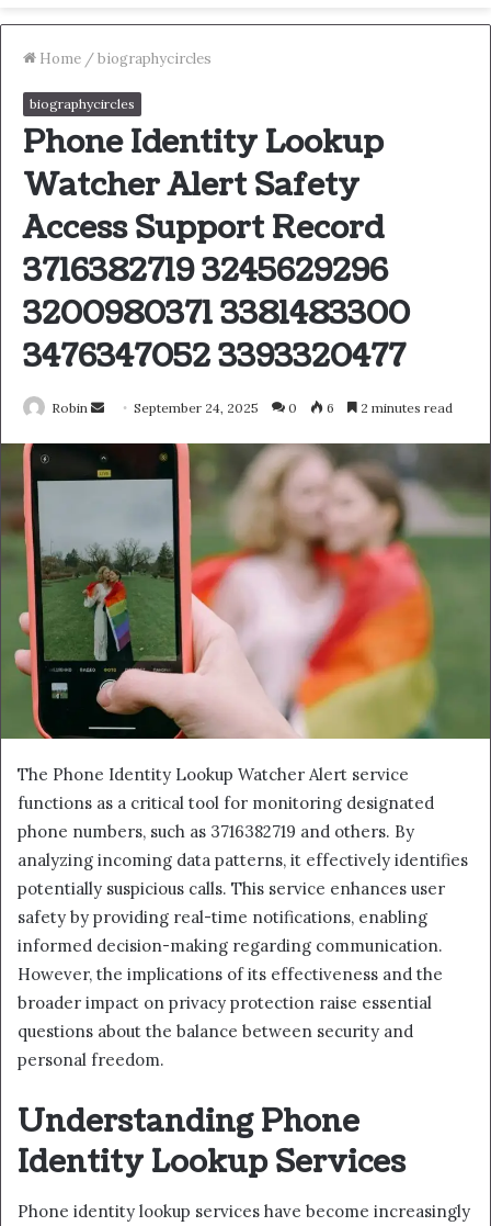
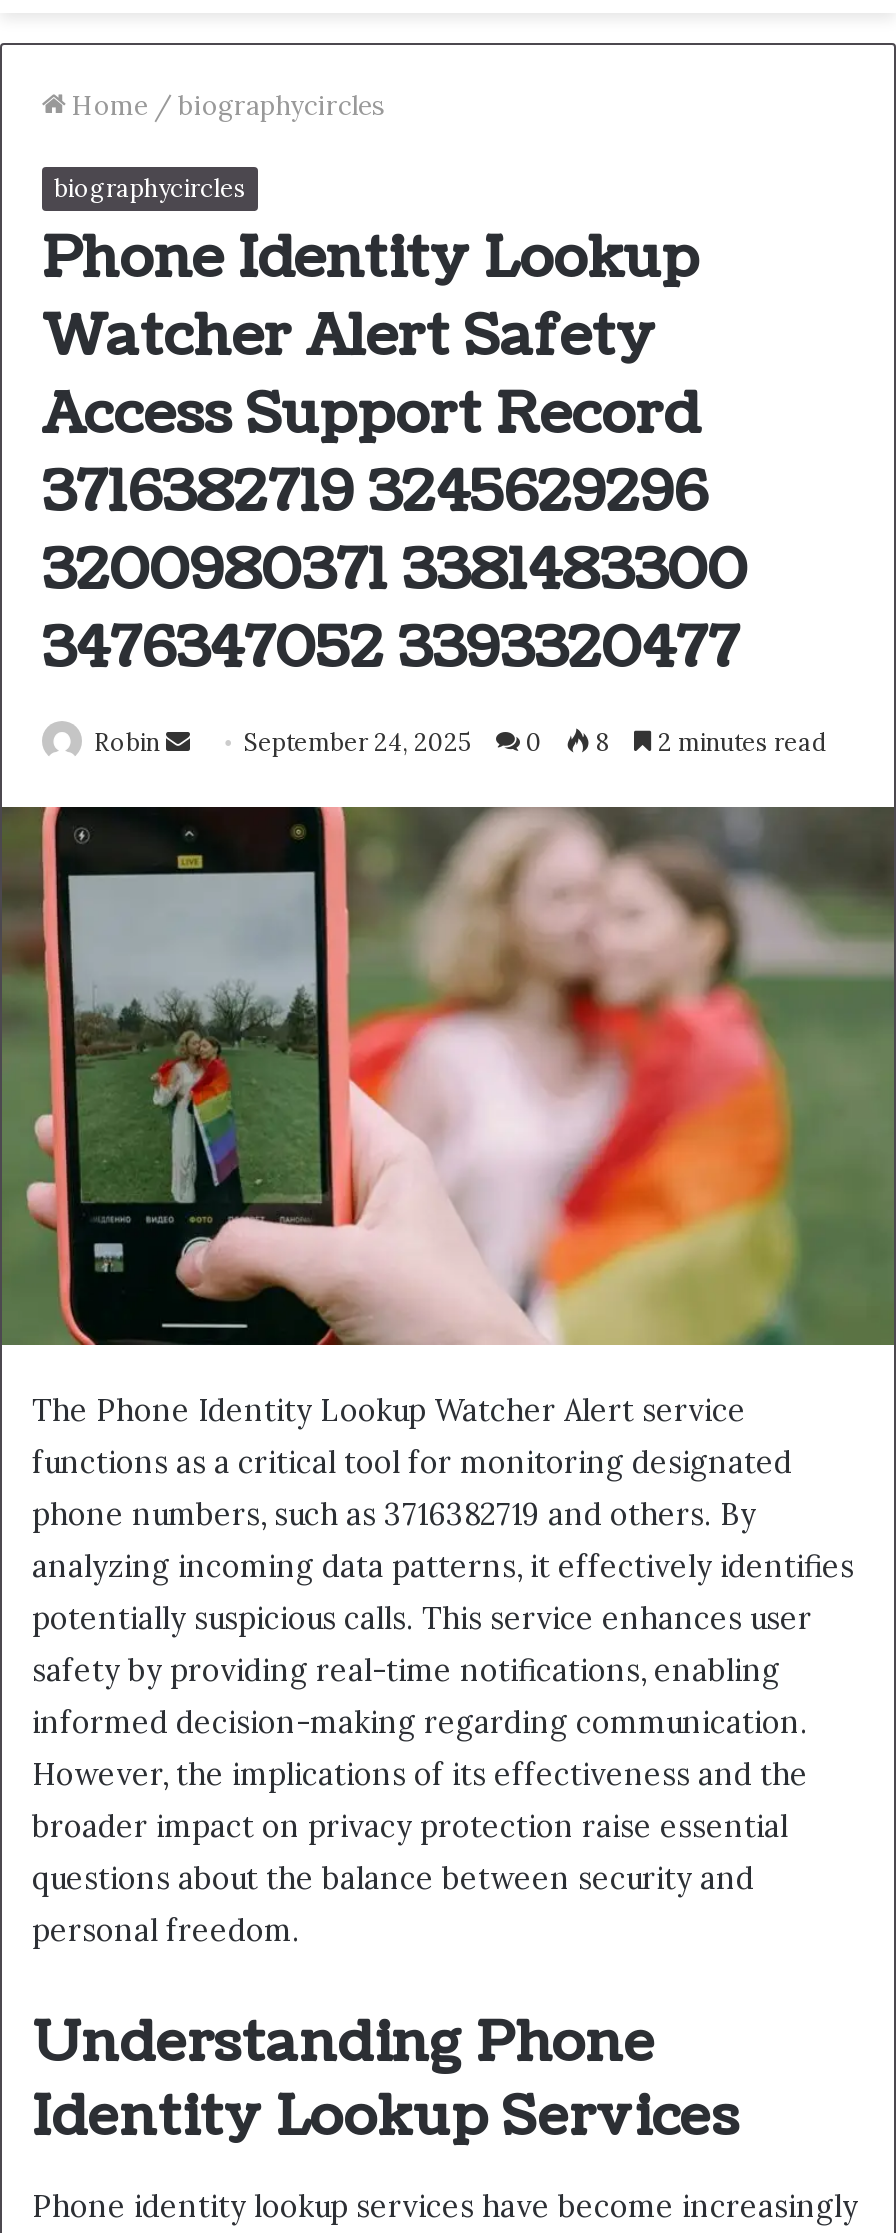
- 6
+ 8
